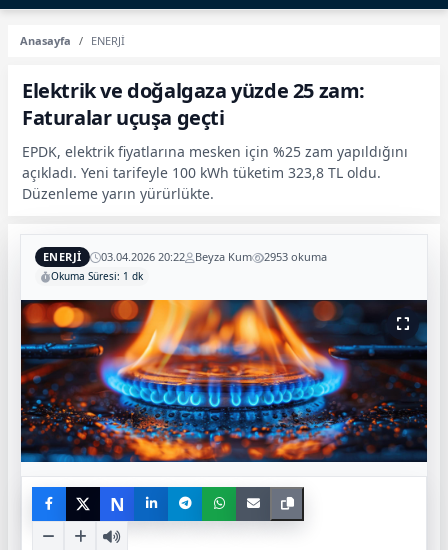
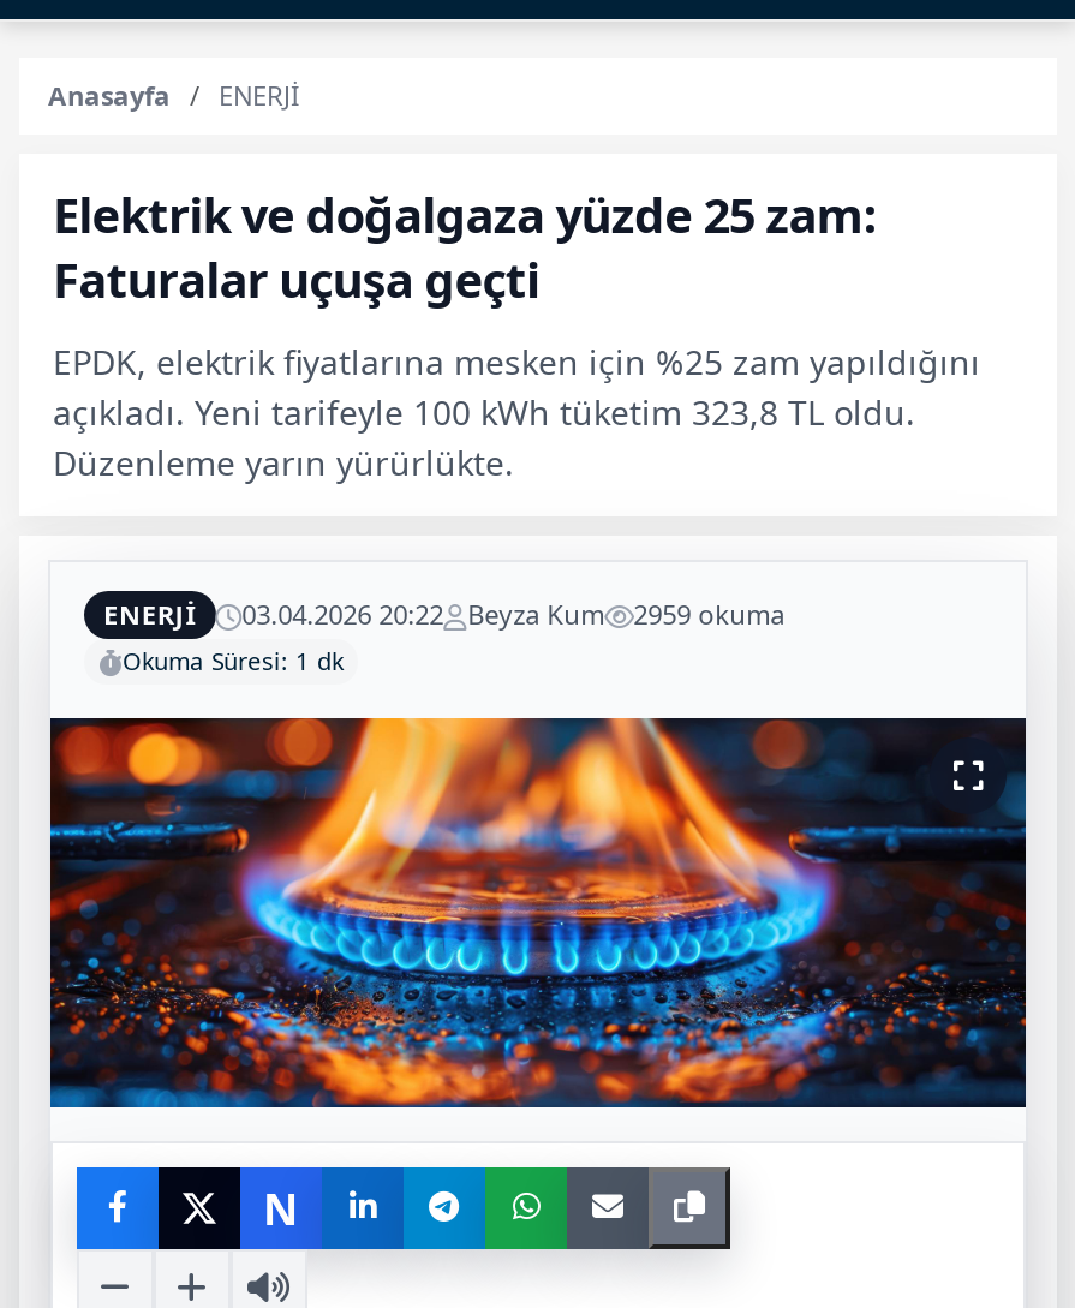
- ENERJİ 03.04.2026 20:22 Beyza Kum 2953 okuma
+ ENERJİ 03.04.2026 20:22 Beyza Kum 2959 okuma
